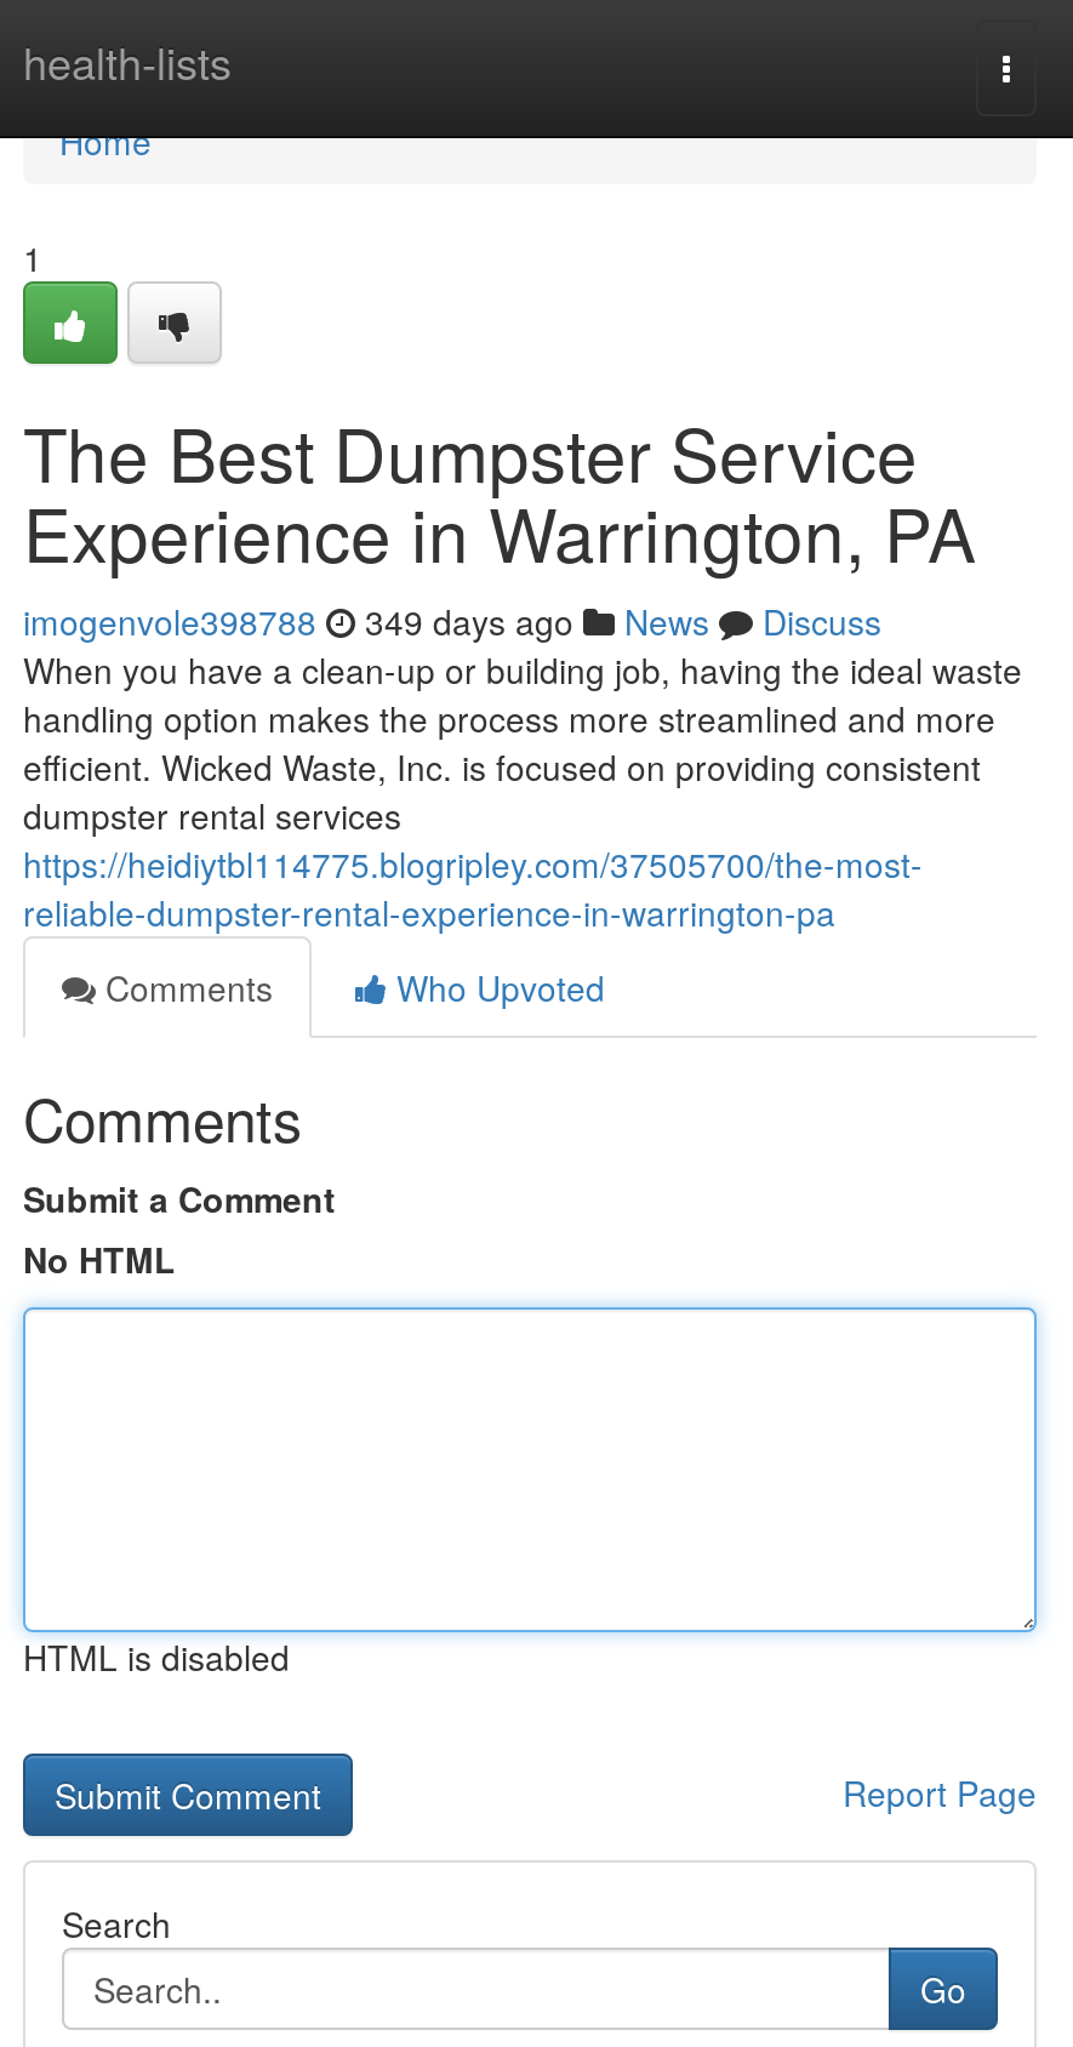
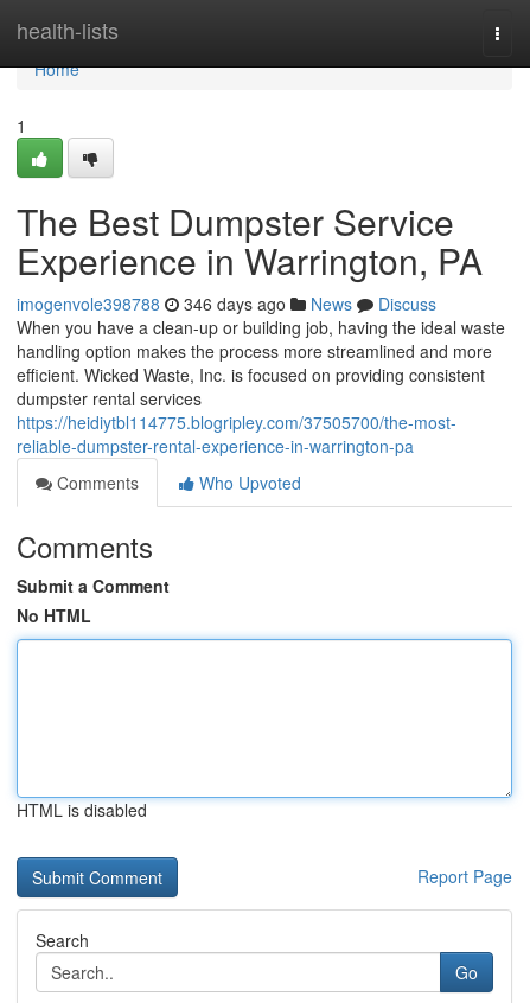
- imogenvole398788 349 days ago News Discuss
+ imogenvole398788 346 days ago News Discuss
